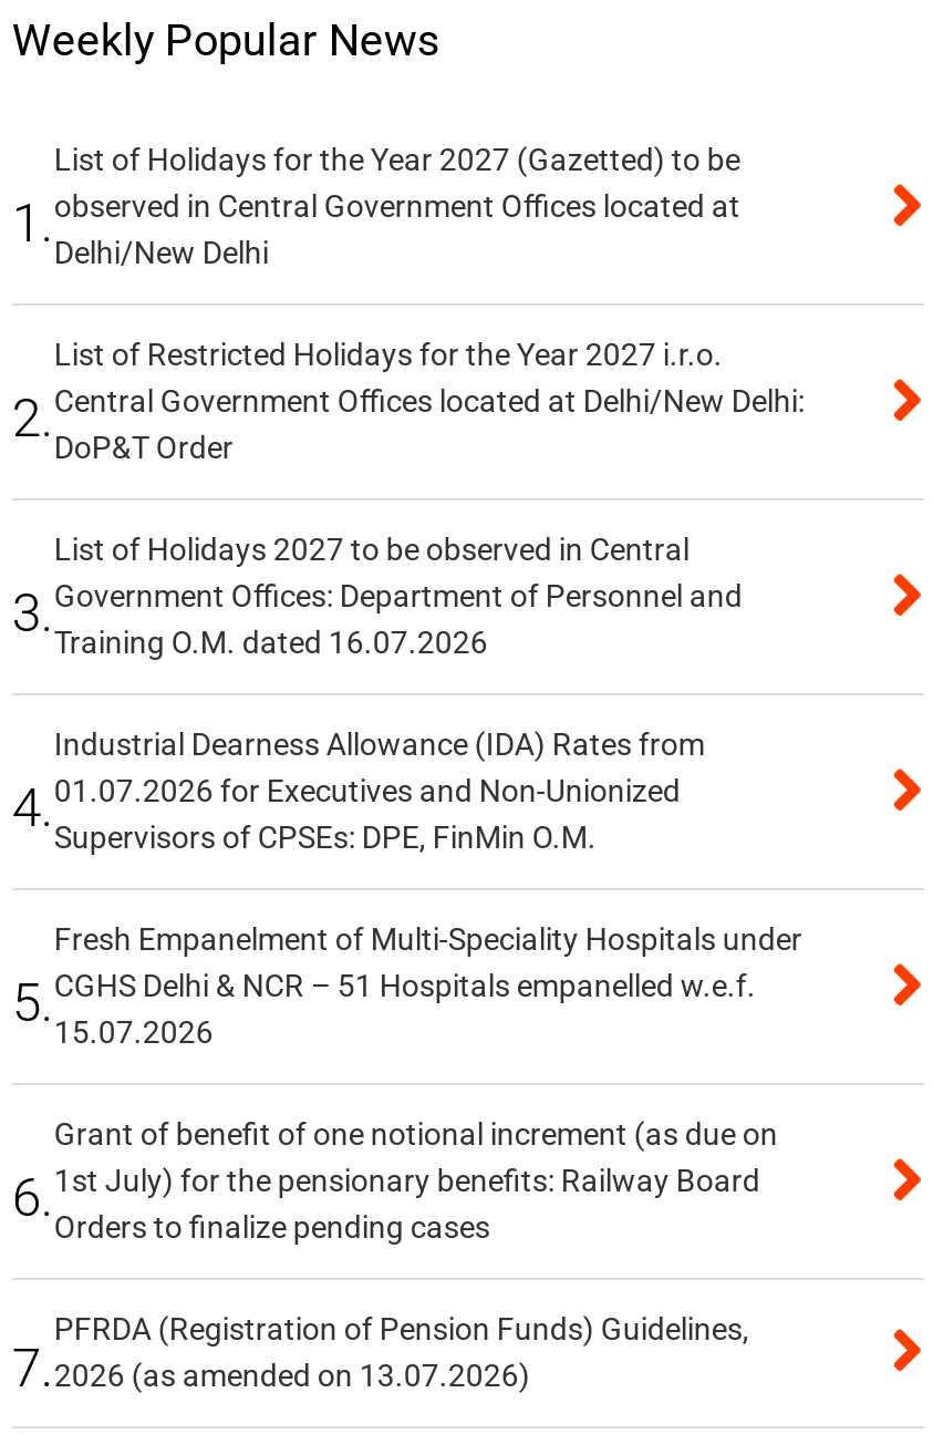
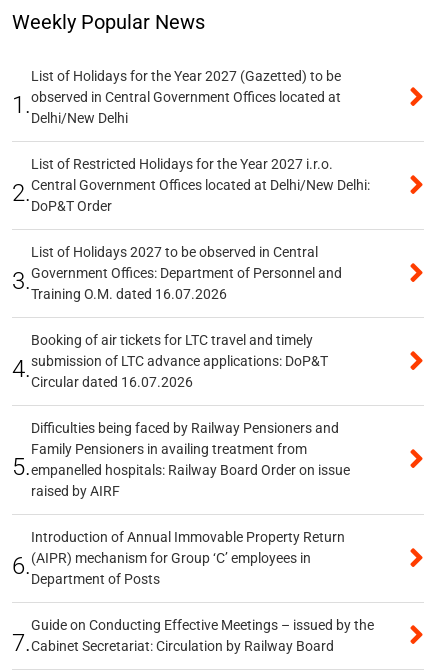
- Industrial Dearness Allowance (IDA) Rates from
- 01.07.2026 for Executives and Non-Unionized
- Supervisors of CPSEs: DPE, FinMin O.M.
+ Booking of air tickets for LTC travel and timely
+ submission of LTC advance applications: DoP&T
+ Circular dated 16.07.2026

- Fresh Empanelment of Multi-Speciality Hospitals under
- CGHS Delhi & NCR – 51 Hospitals empanelled w.e.f.
- 15.07.2026
+ Difficulties being faced by Railway Pensioners and
+ Family Pensioners in availing treatment from
+ empanelled hospitals: Railway Board Order on issue
+ raised by AIRF

- Grant of benefit of one notional increment (as due on
- 1st July) for the pensionary benefits: Railway Board
- Orders to finalize pending cases
+ Introduction of Annual Immovable Property Return
+ (AIPR) mechanism for Group ‘C’ employees in
+ Department of Posts

- PFRDA (Registration of Pension Funds) Guidelines,
- 2026 (as amended on 13.07.2026)
+ Guide on Conducting Effective Meetings – issued by the
+ Cabinet Secretariat: Circulation by Railway Board
